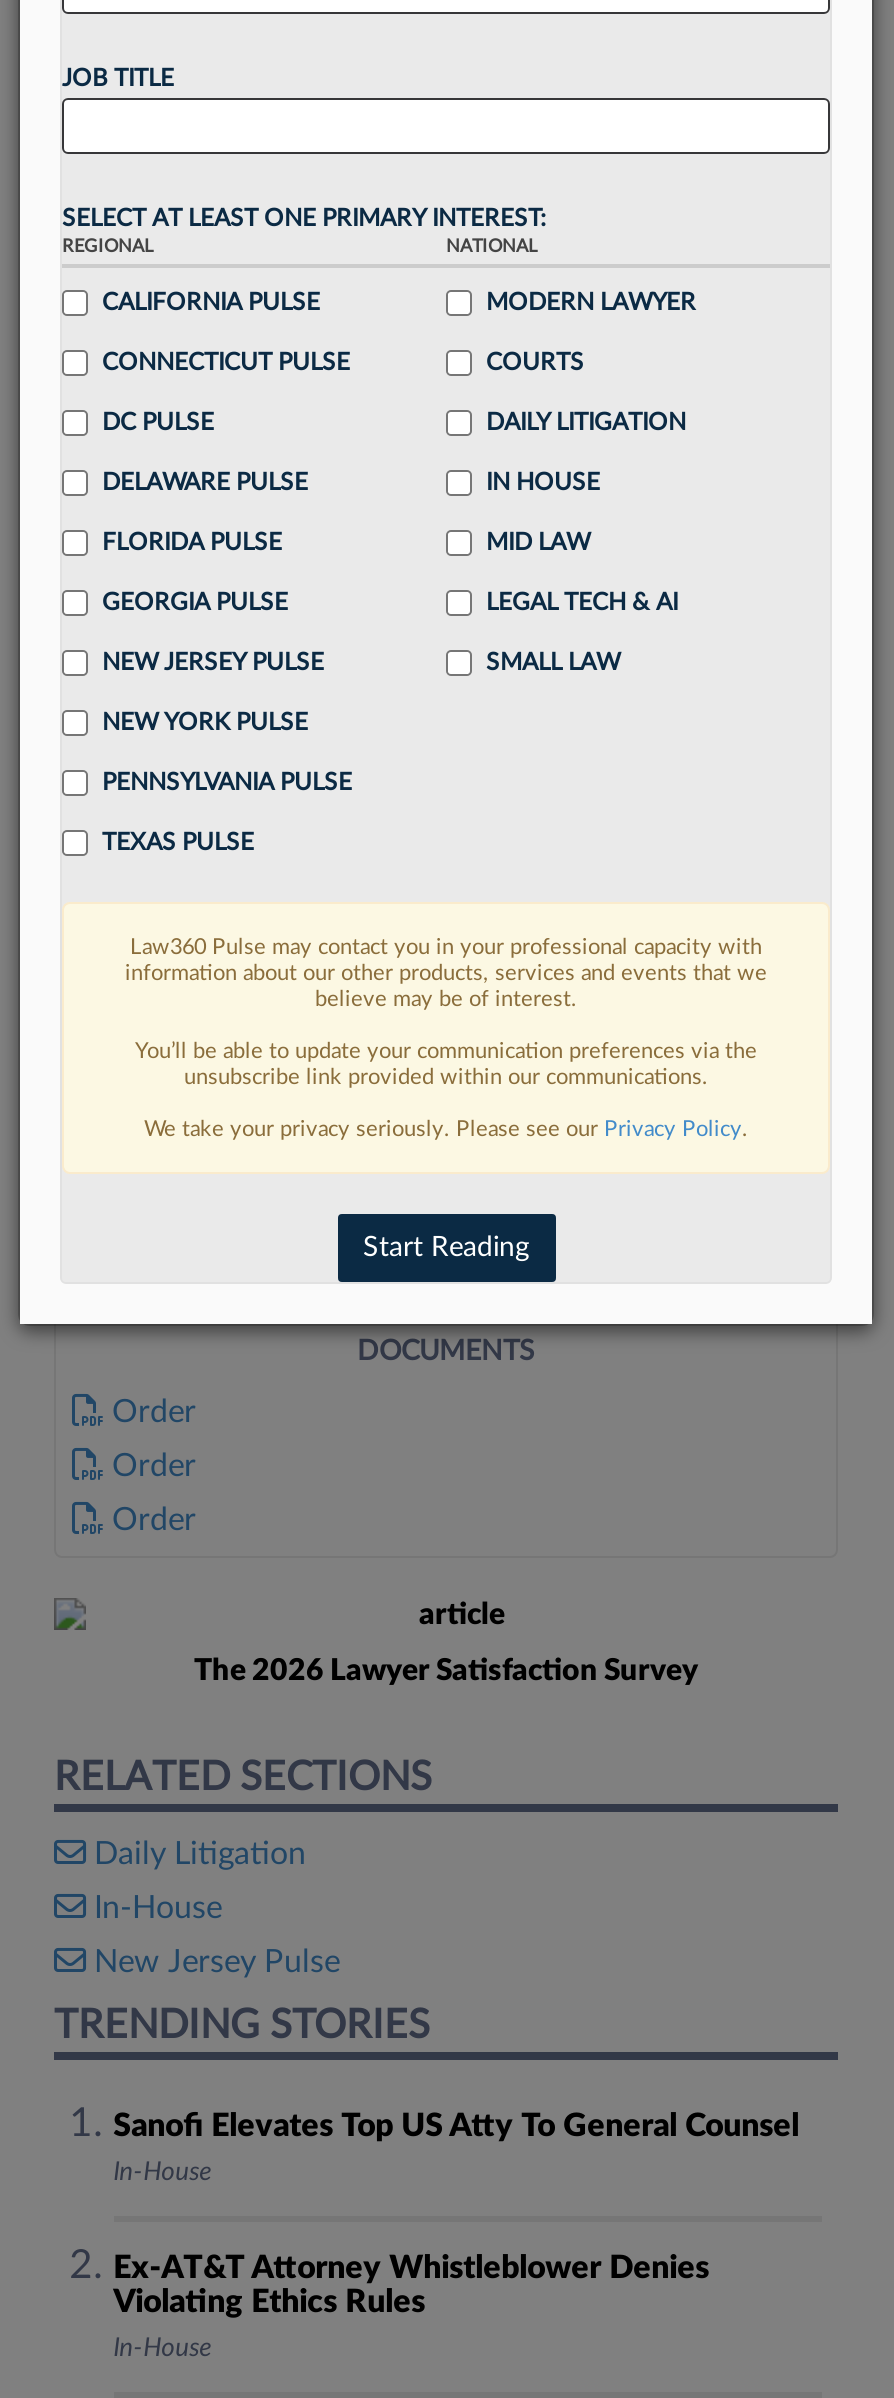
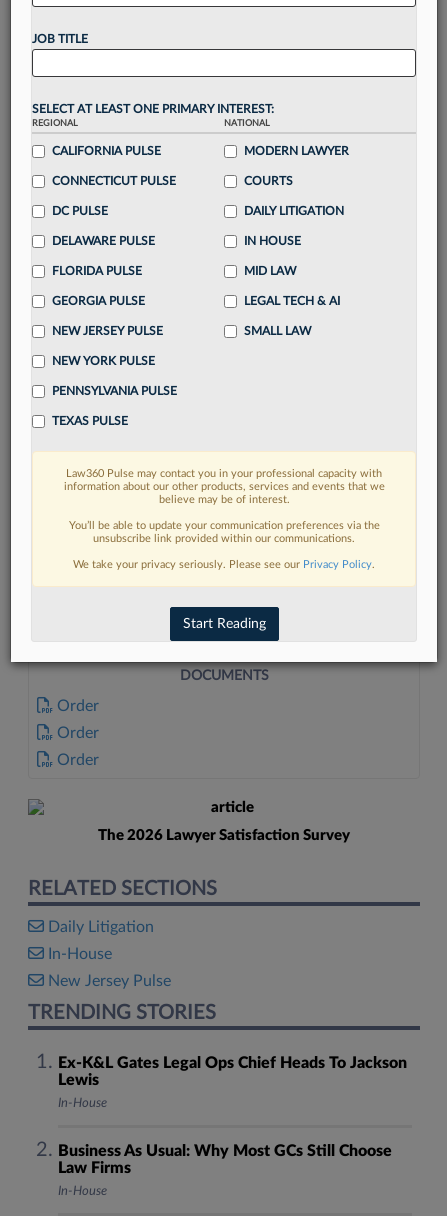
- Sanofi Elevates Top US Atty To General Counsel
+ Ex-K&L Gates Legal Ops Chief Heads To Jackson
+ Lewis

- Ex-AT&T Attorney Whistleblower Denies
- Violating Ethics Rules
+ Business As Usual: Why Most GCs Still Choose
+ Law Firms
